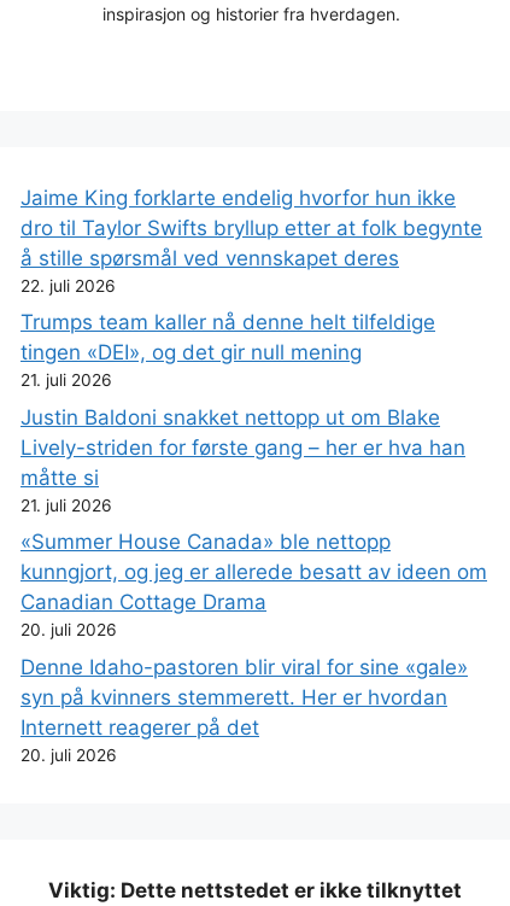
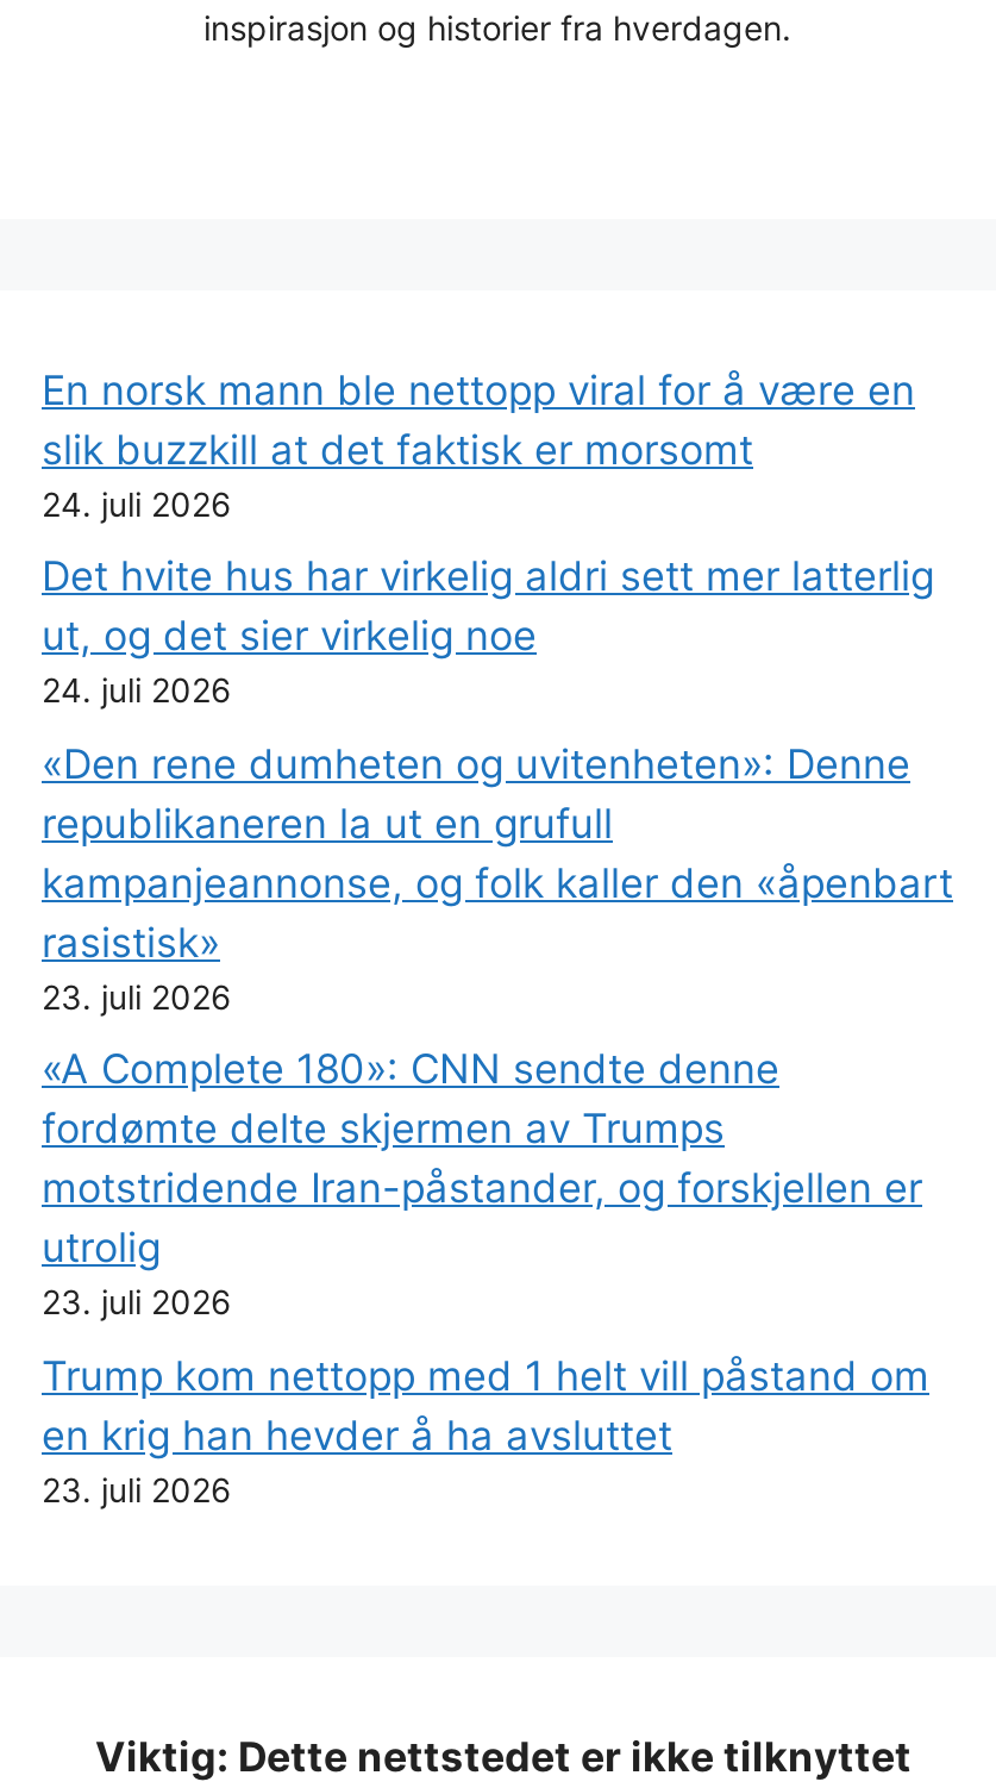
- Jaime King forklarte endelig hvorfor hun ikke
- dro til Taylor Swifts bryllup etter at folk begynte
- å stille spørsmål ved vennskapet deres
- 22. juli 2026
+ En norsk mann ble nettopp viral for å være en
+ slik buzzkill at det faktisk er morsomt
+ 24. juli 2026

- Trumps team kaller nå denne helt tilfeldige
- tingen «DEI», og det gir null mening
- 21. juli 2026
+ Det hvite hus har virkelig aldri sett mer latterlig
+ ut, og det sier virkelig noe
+ 24. juli 2026

- Justin Baldoni snakket nettopp ut om Blake
- Lively-striden for første gang – her er hva han
- måtte si
- 21. juli 2026
+ «Den rene dumheten og uvitenheten»: Denne
+ republikaneren la ut en grufull
+ kampanjeannonse, og folk kaller den «åpenbart
+ rasistisk»
+ 23. juli 2026

- «Summer House Canada» ble nettopp
- kunngjort, og jeg er allerede besatt av ideen om
- Canadian Cottage Drama
- 20. juli 2026
+ «A Complete 180»: CNN sendte denne
+ fordømte delte skjermen av Trumps
+ motstridende Iran-påstander, og forskjellen er
+ utrolig
+ 23. juli 2026

- Denne Idaho-pastoren blir viral for sine «gale»
- syn på kvinners stemmerett. Her er hvordan
- Internett reagerer på det
- 20. juli 2026
+ Trump kom nettopp med 1 helt vill påstand om
+ en krig han hevder å ha avsluttet
+ 23. juli 2026
